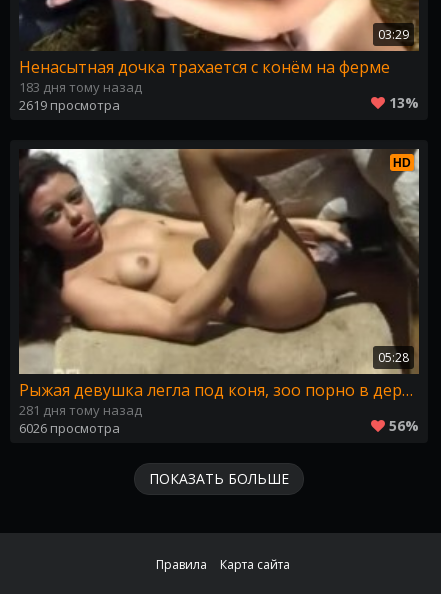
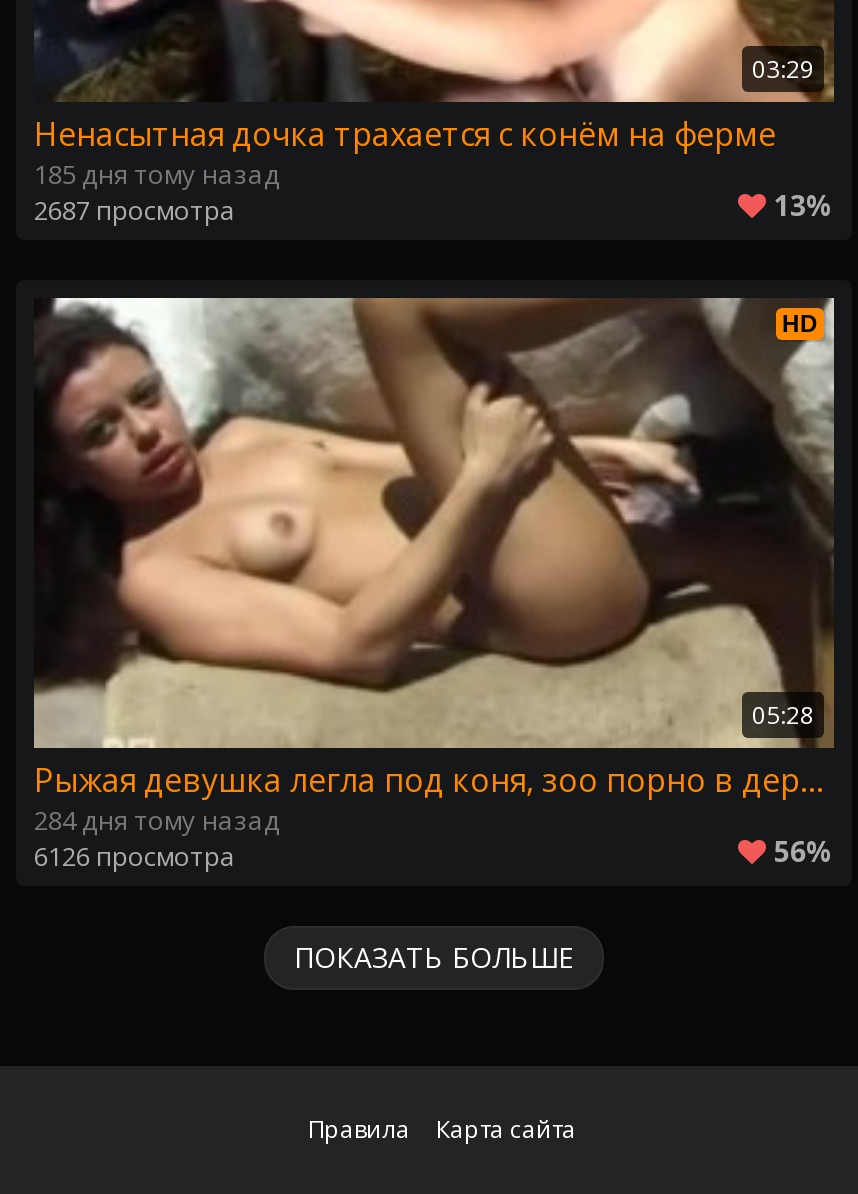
- 183 дня тому назад
+ 185 дня тому назад

- 2619 просмотра
+ 2687 просмотра

- 281 дня тому назад
+ 284 дня тому назад

- 6026 просмотра
+ 6126 просмотра
